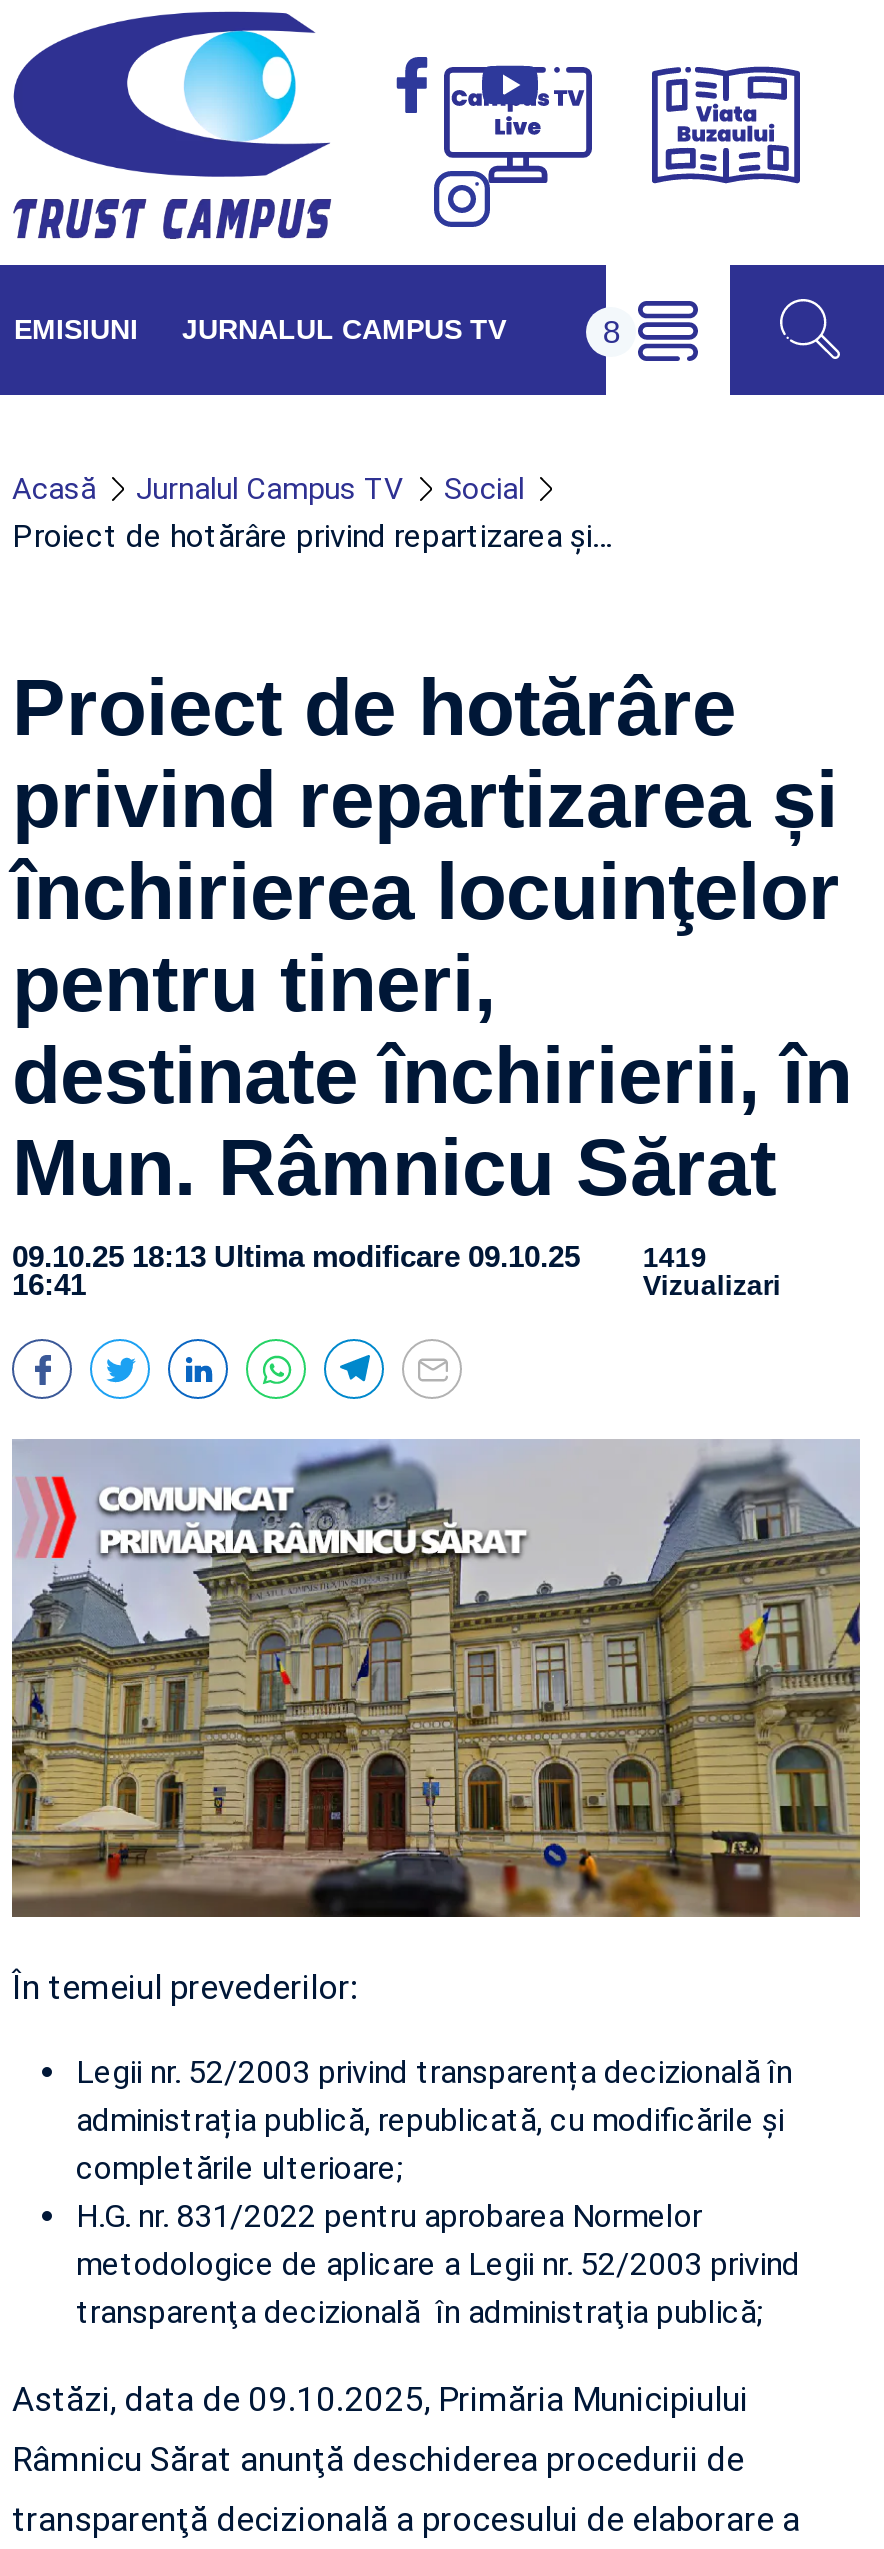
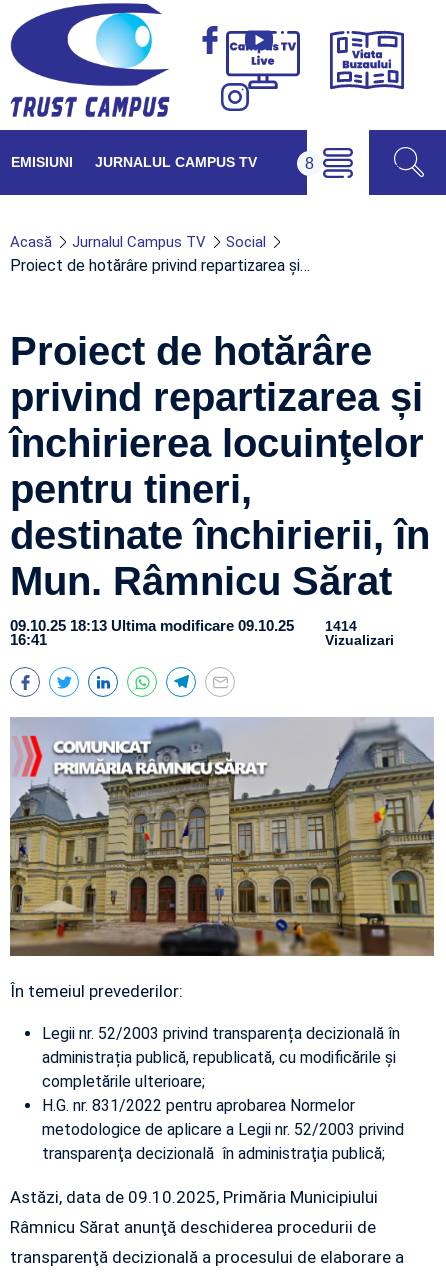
- 09.10.25 18:13 Ultima modificare 09.10.25 1419
+ 09.10.25 18:13 Ultima modificare 09.10.25 1414
